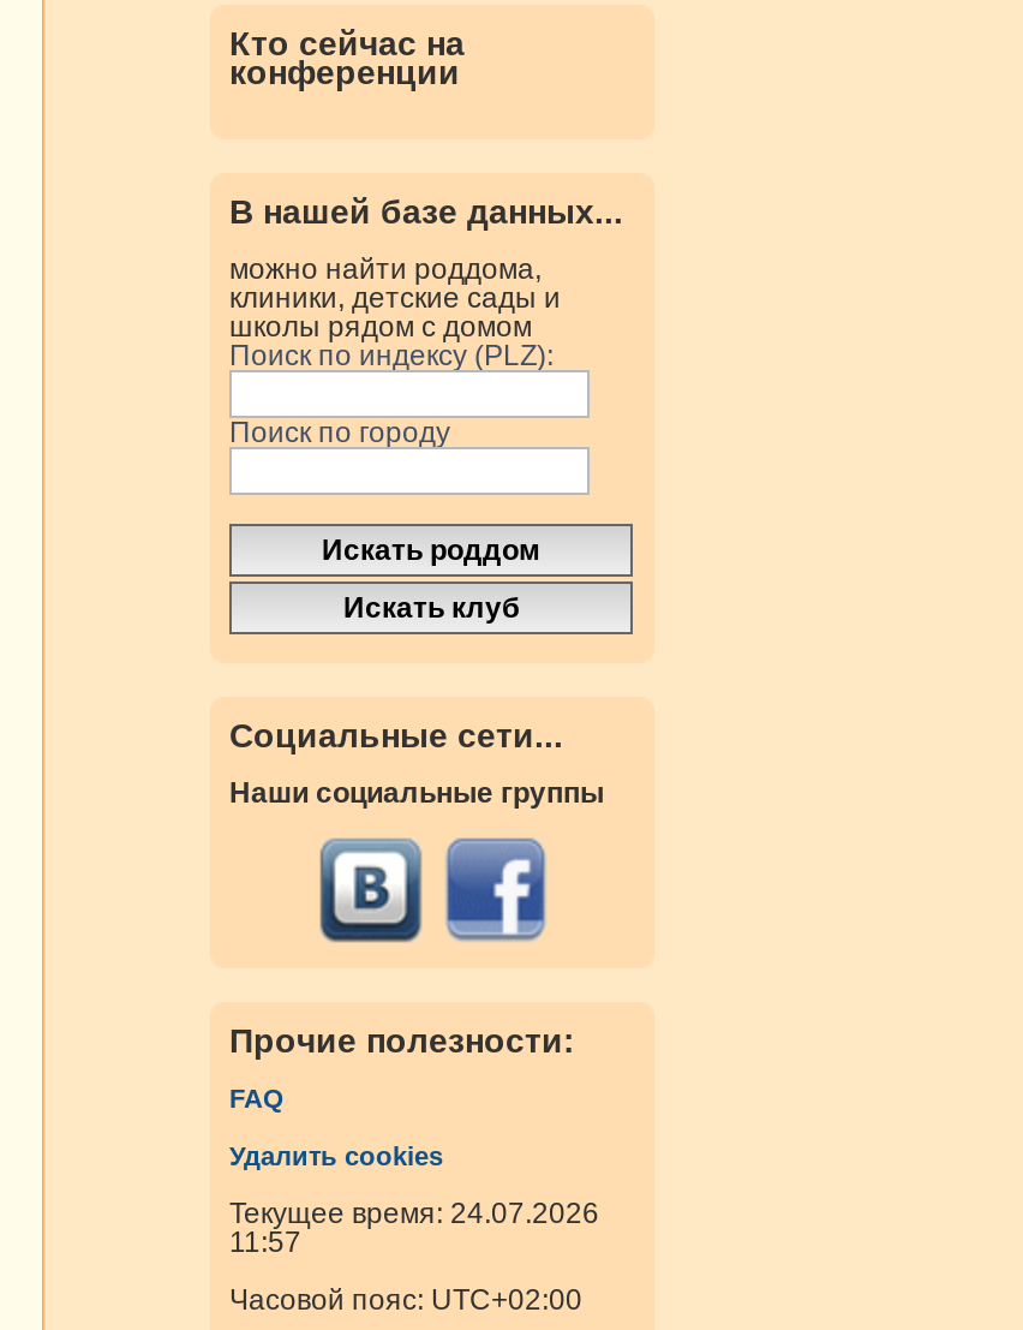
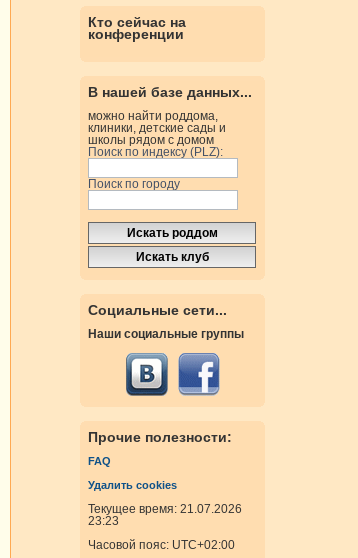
- Текущее время: 24.07.2026
+ Текущее время: 21.07.2026

- 11:57
+ 23:23
